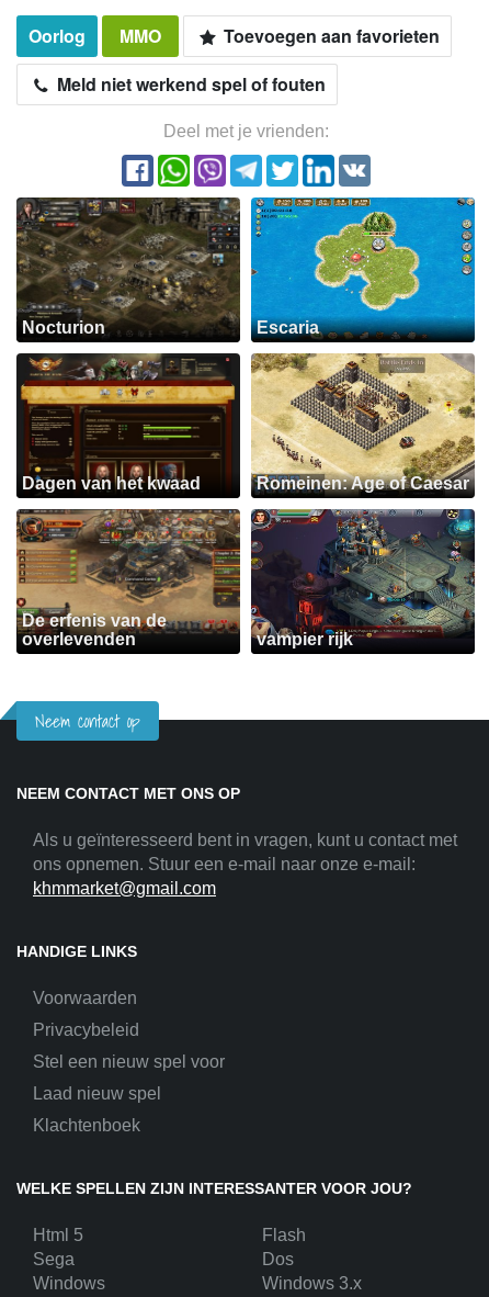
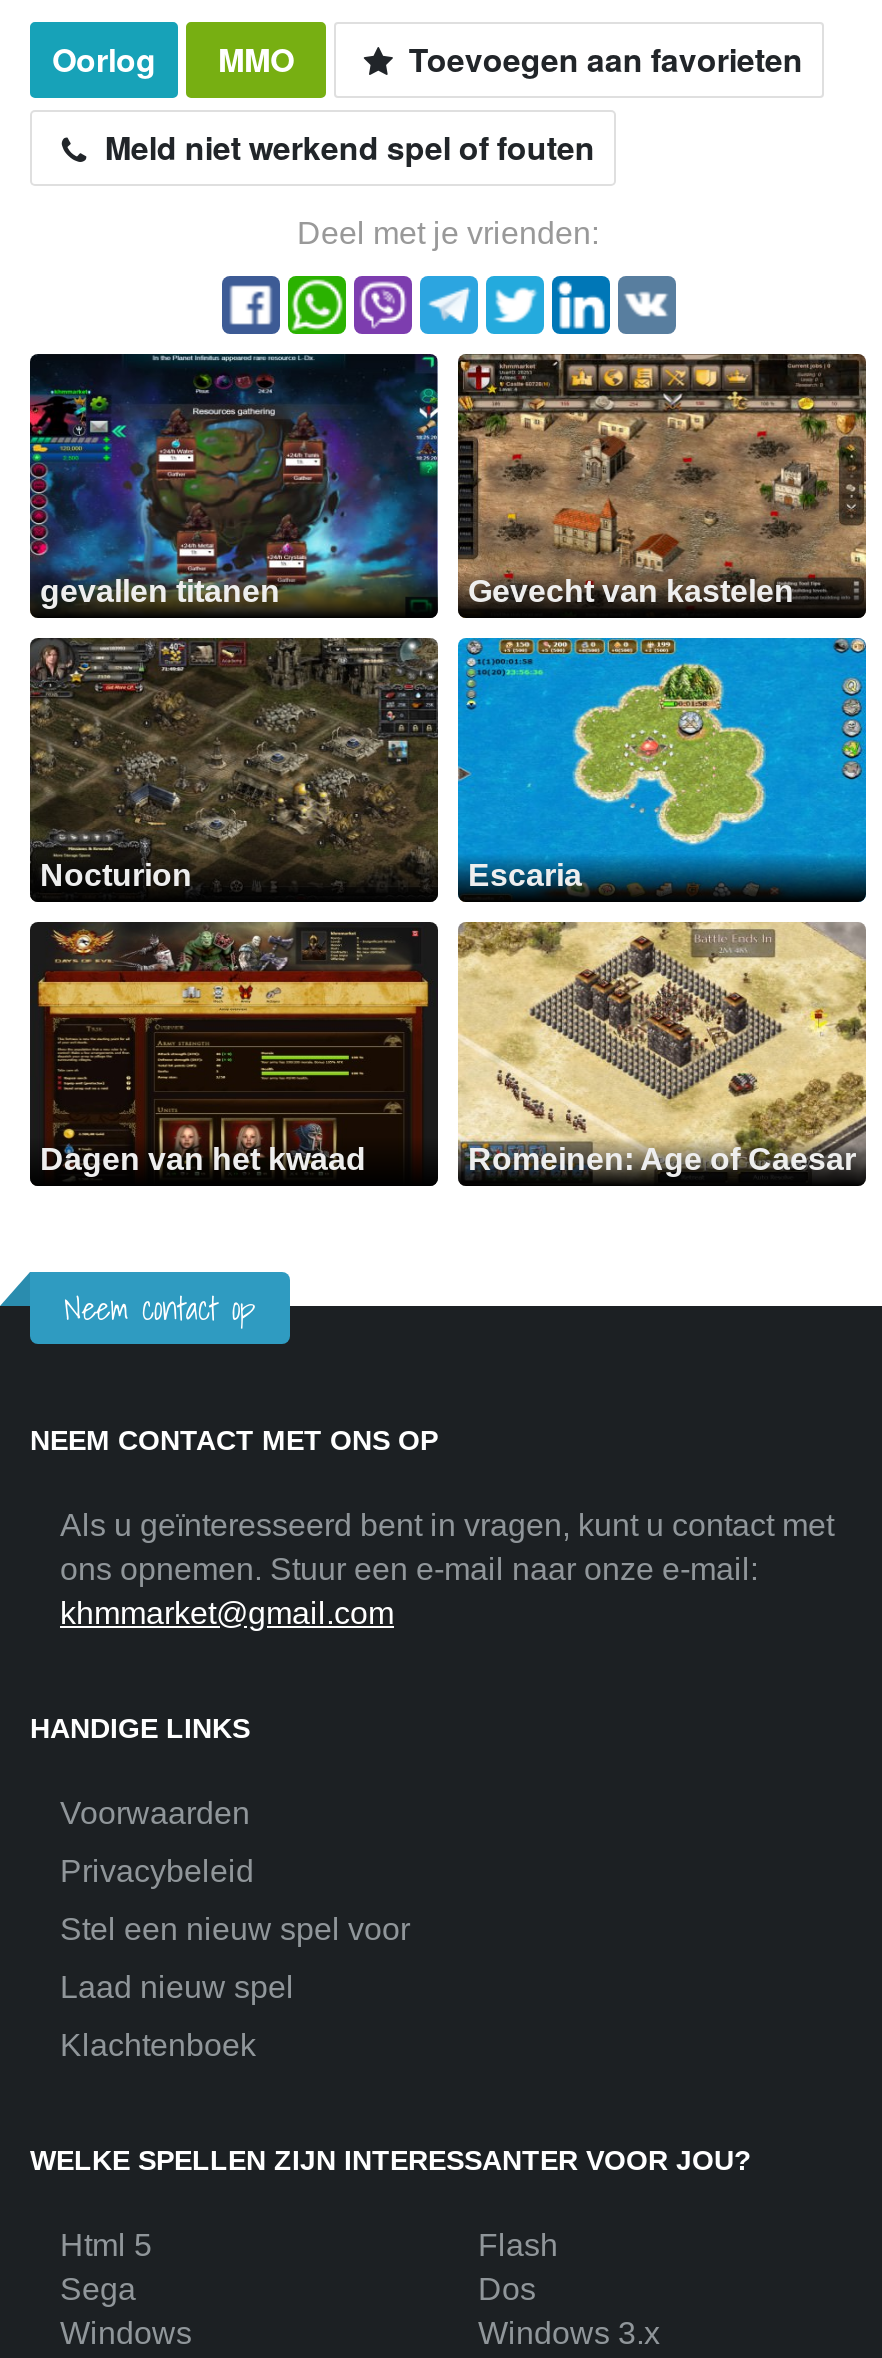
+ [image]
+ gevallen titanen
+ Gevecht van kastelen

+ [image]

moved down: [image] | Nocturion | Escaria | Dagen van het kwaad | Romeinen: Age of Caesar

- [image]

- [image]
- De erfenis van de
- overlevenden
- vampier rijk
